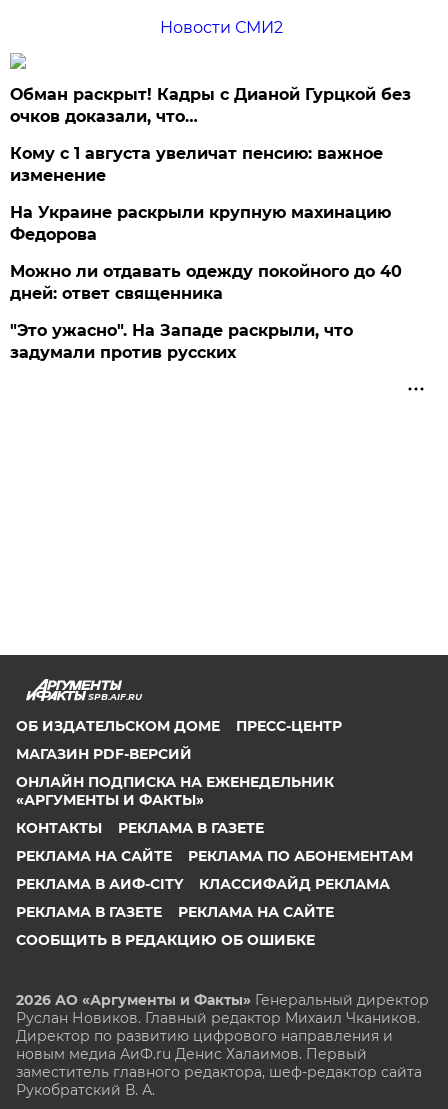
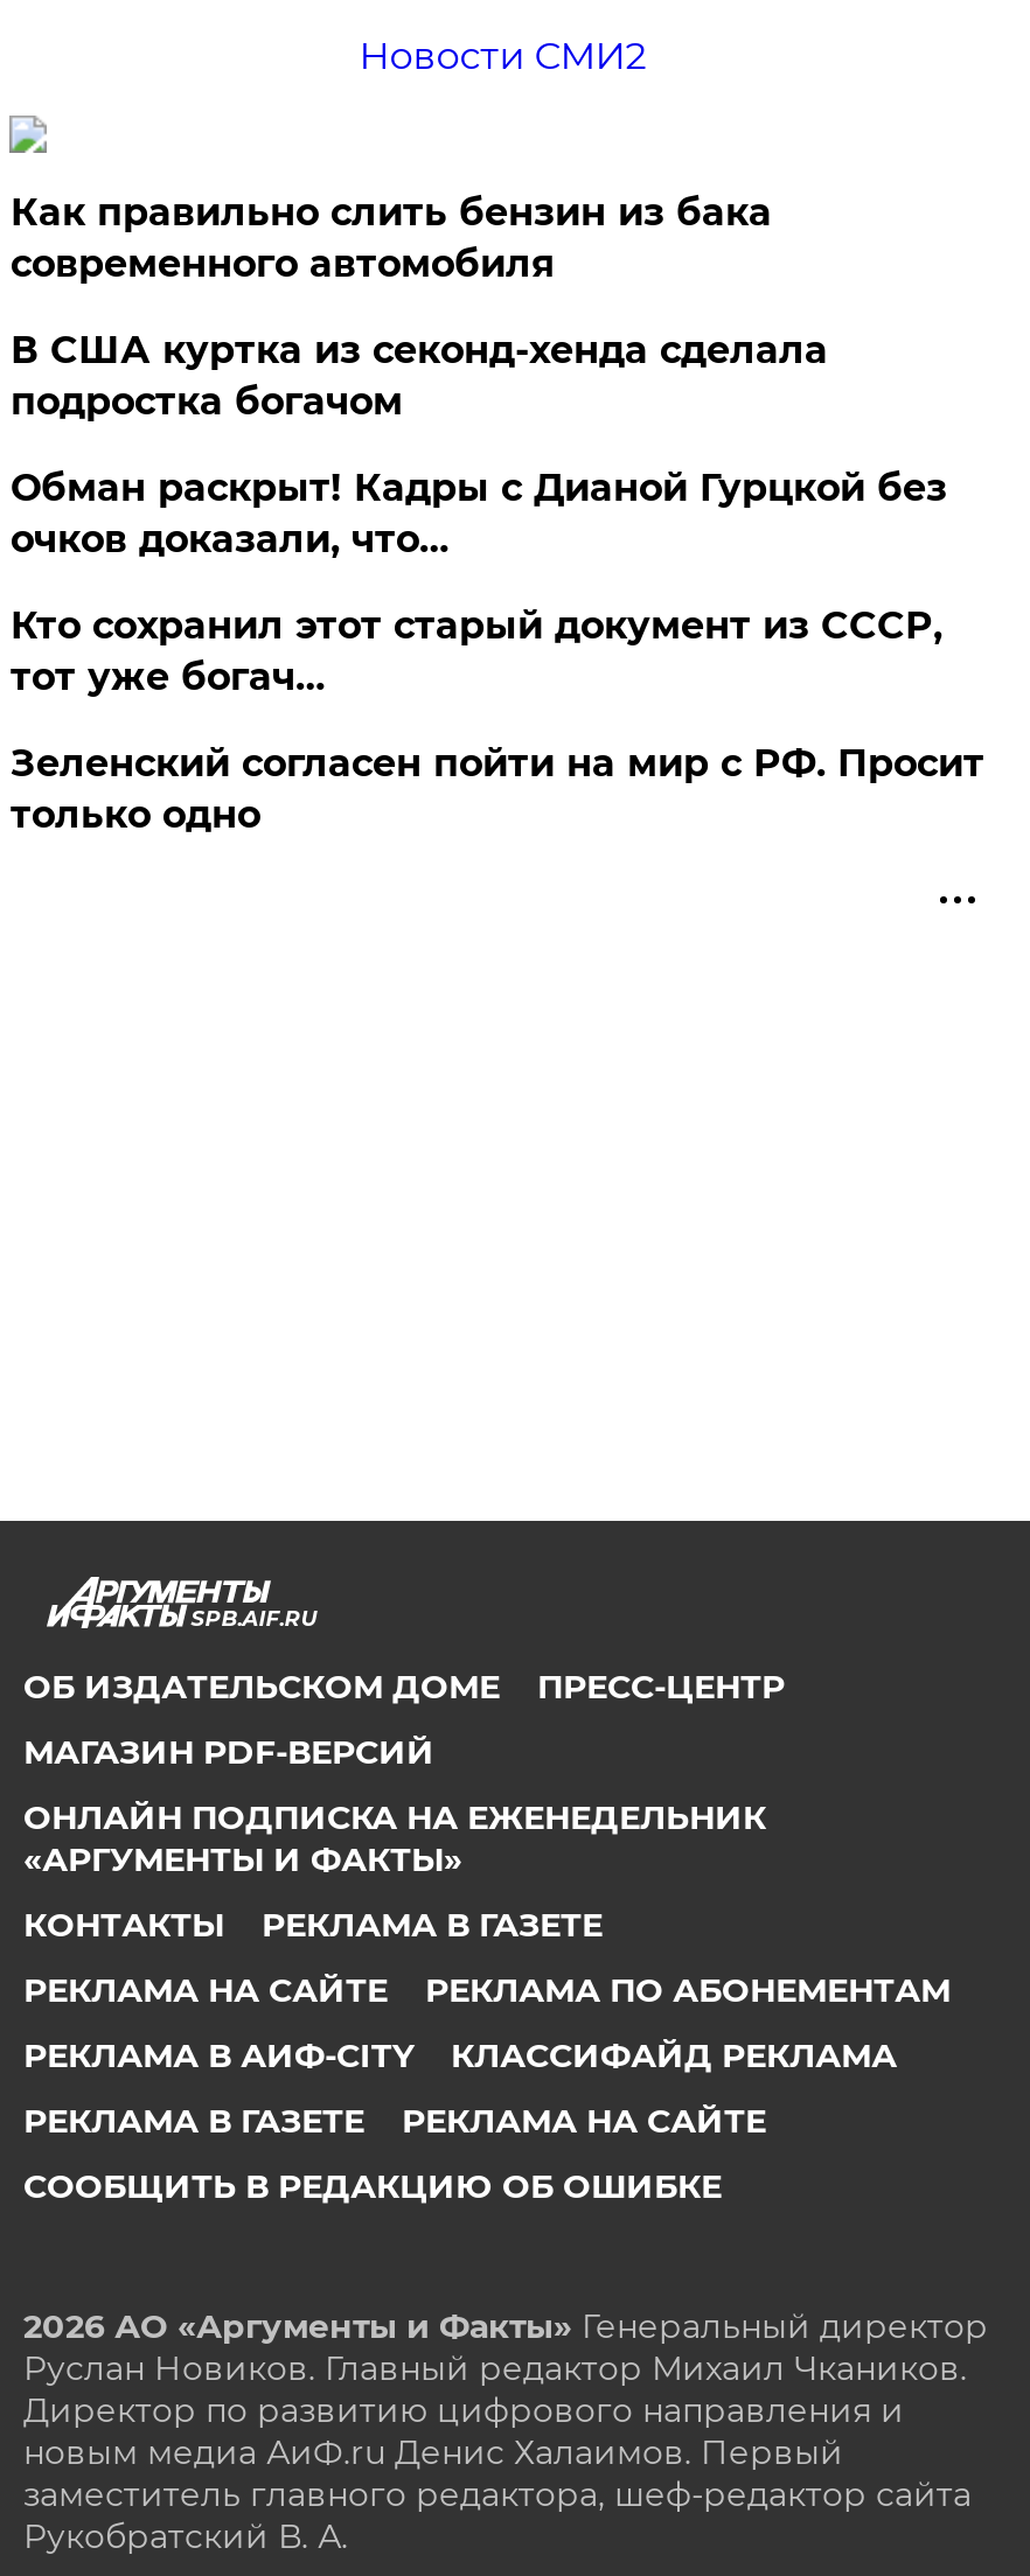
+ Как правильно слить бензин из бака
+ современного автомобиля
+ В США куртка из секонд-хенда сделала
+ подростка богачом

moved down: Обман раскрыт! Кадры с Дианой Гурцкой без | очков доказали, что…

- Кому с 1 августа увеличат пенсию: важное
- изменение
- На Украине раскрыли крупную махинацию
- Федорова
- Можно ли отдавать одежду покойного до 40
- дней: ответ священника
- "Это ужасно". На Западе раскрыли, что
- задумали против русских
+ Кто сохранил этот старый документ из СССР,
+ тот уже богач…
+ Зеленский согласен пойти на мир с РФ. Просит
+ только одно
